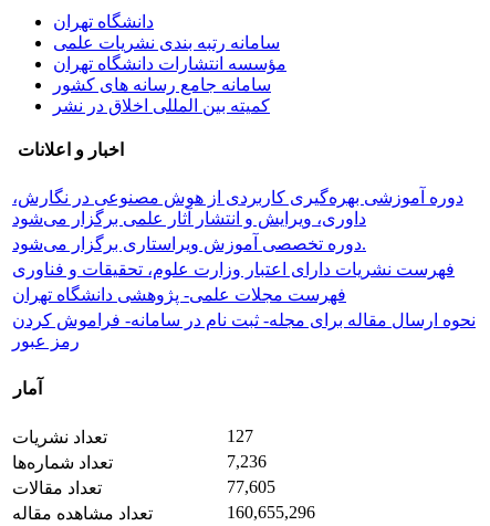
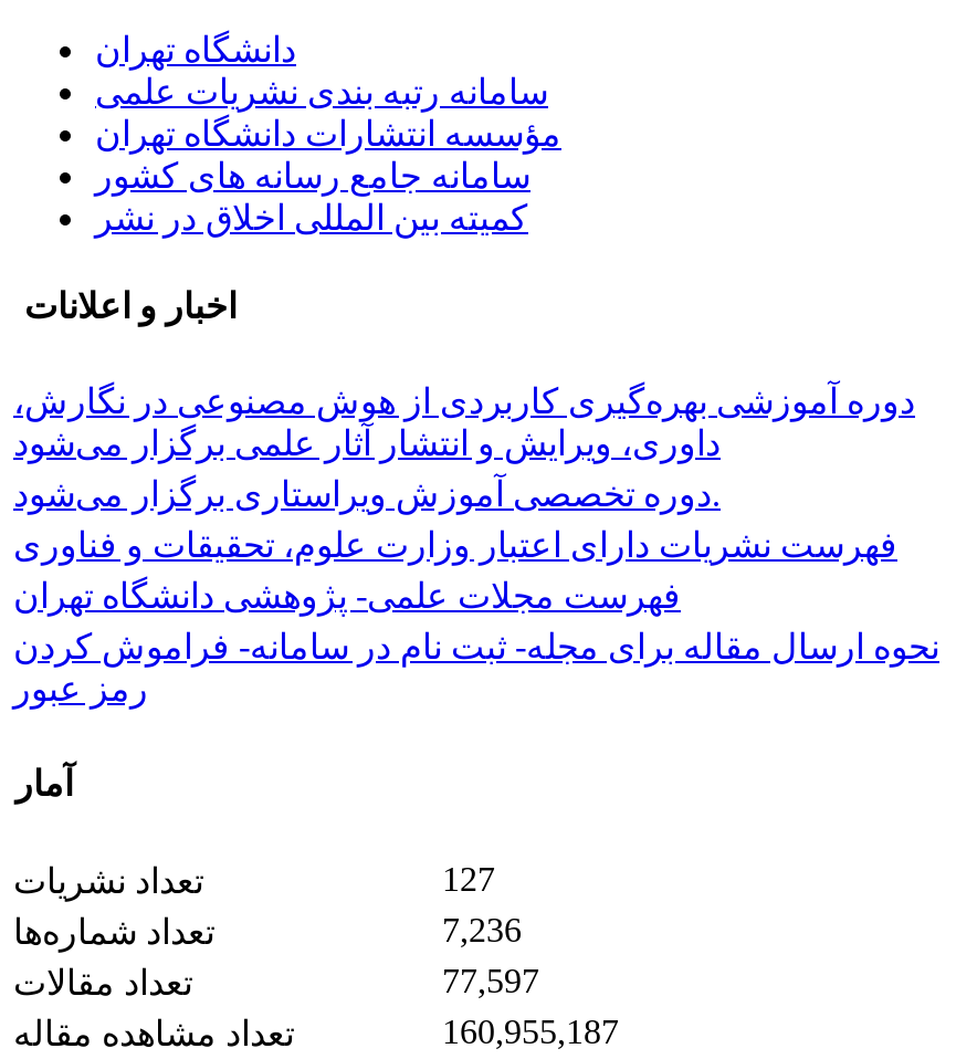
- 77,605
+ 77,597

- 160,655,296
+ 160,955,187
